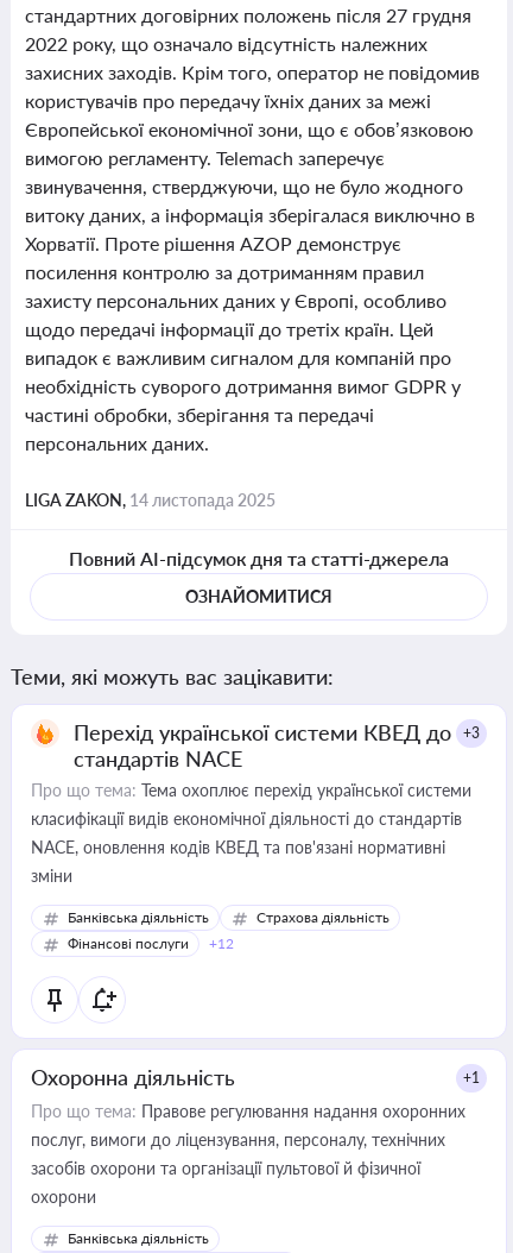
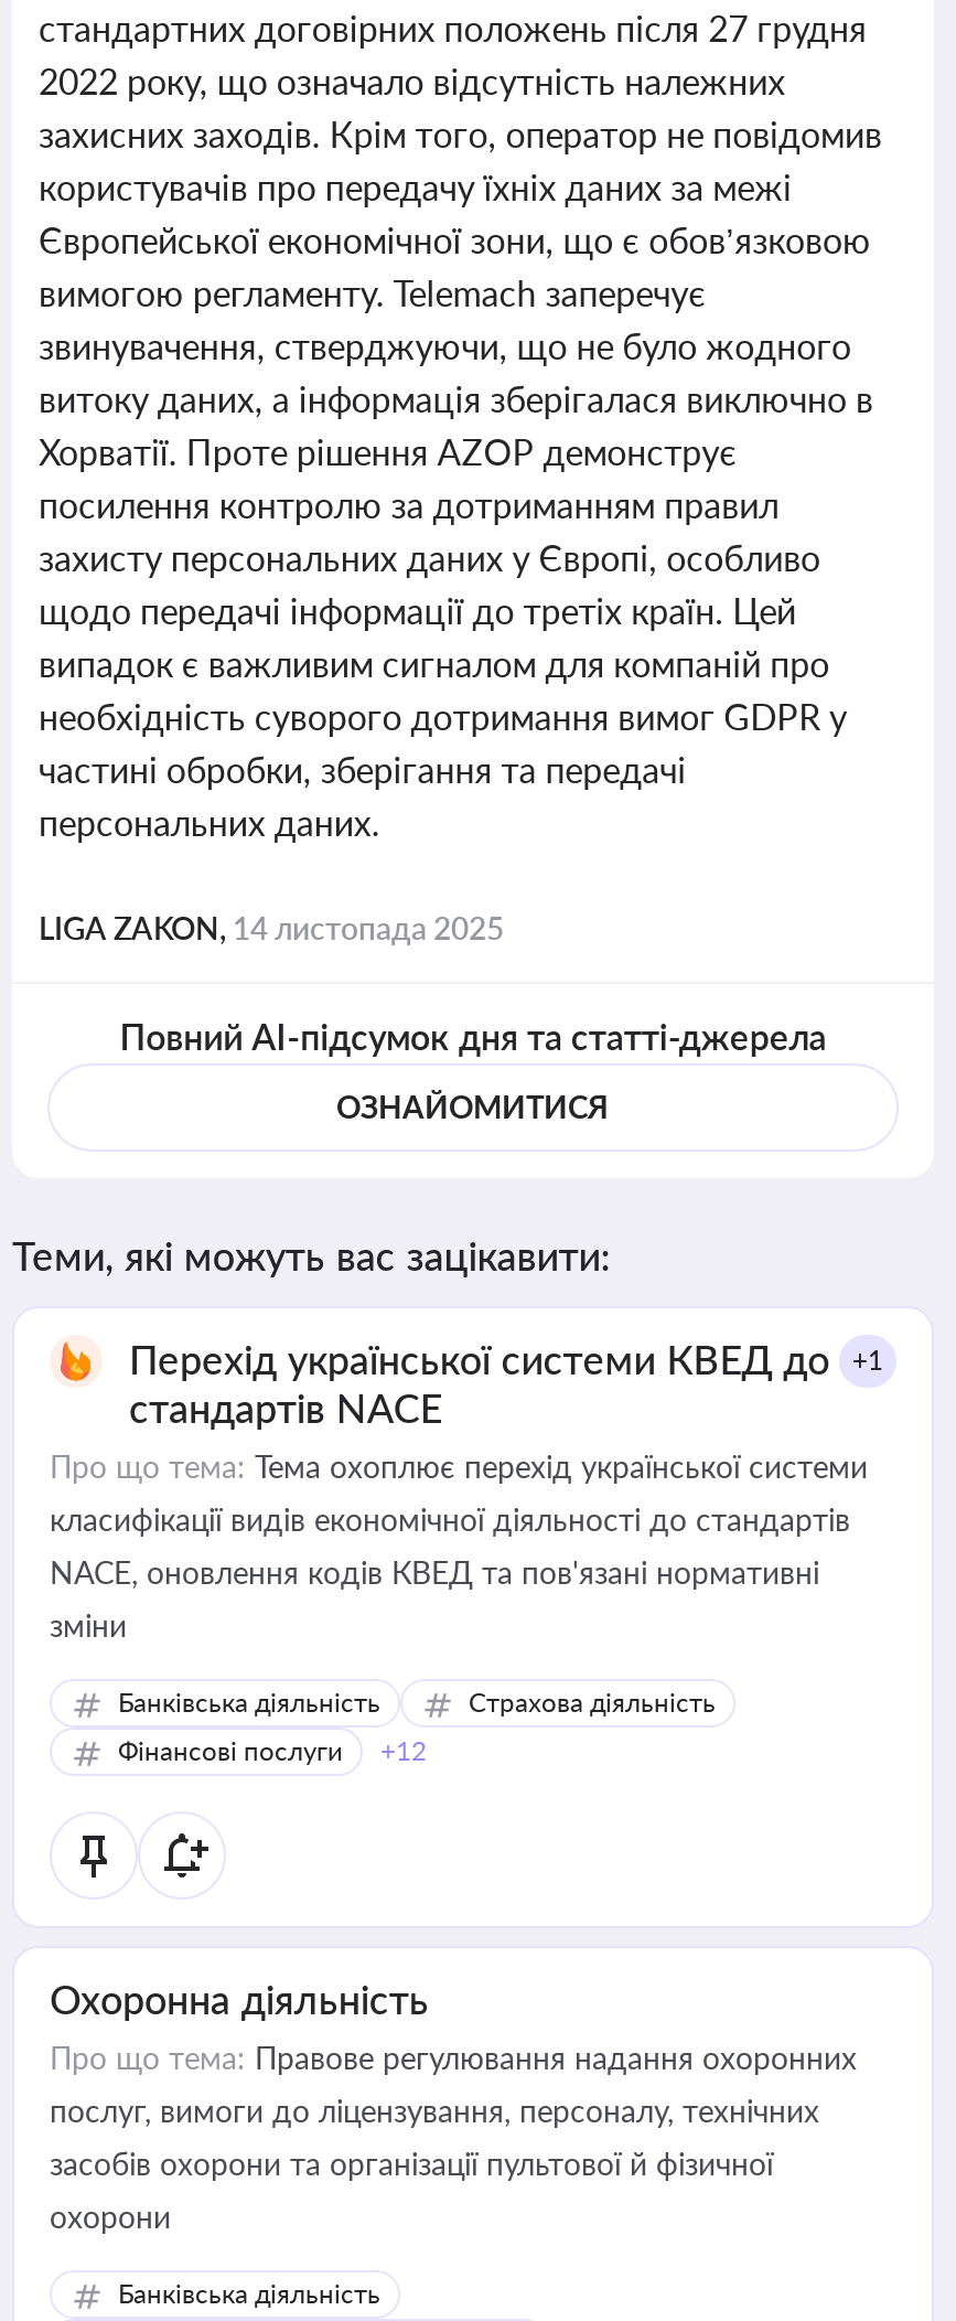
- Перехід української системи КВЕД до +3
+ Перехід української системи КВЕД до +1

- +1
